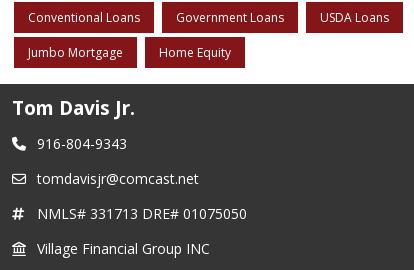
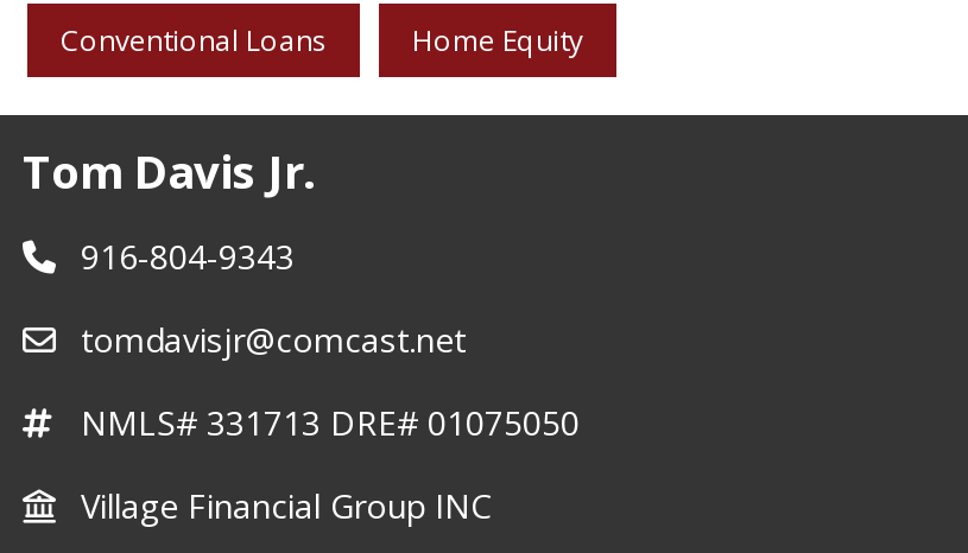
- Government Loans
- USDA Loans
- Jumbo Mortgage
